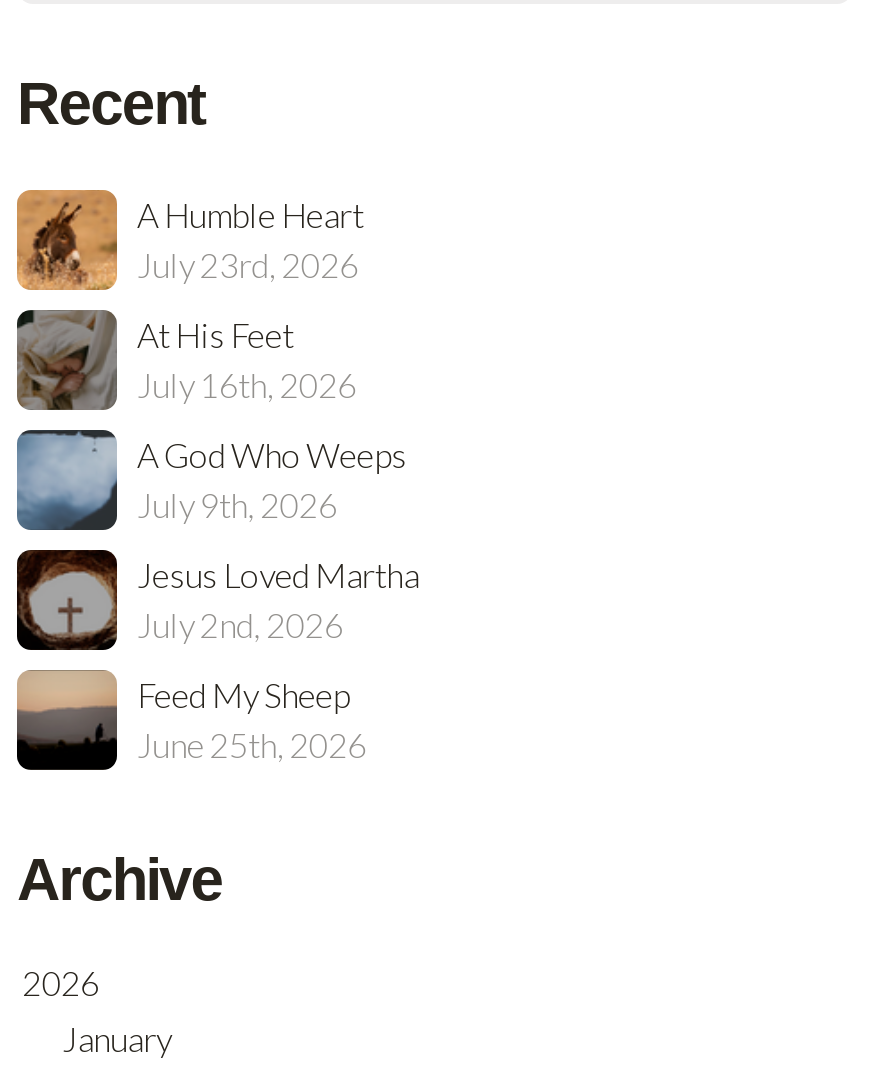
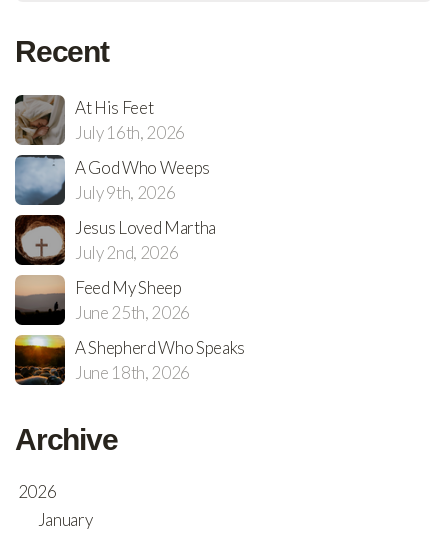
- [image]
- A Humble Heart
- July 23rd, 2026

moved up: [image] | At His Feet | July 16th, 2026 | ... | Feed My Sheep | June 25th, 2026

+ [image]
+ A Shepherd Who Speaks
+ June 18th, 2026
